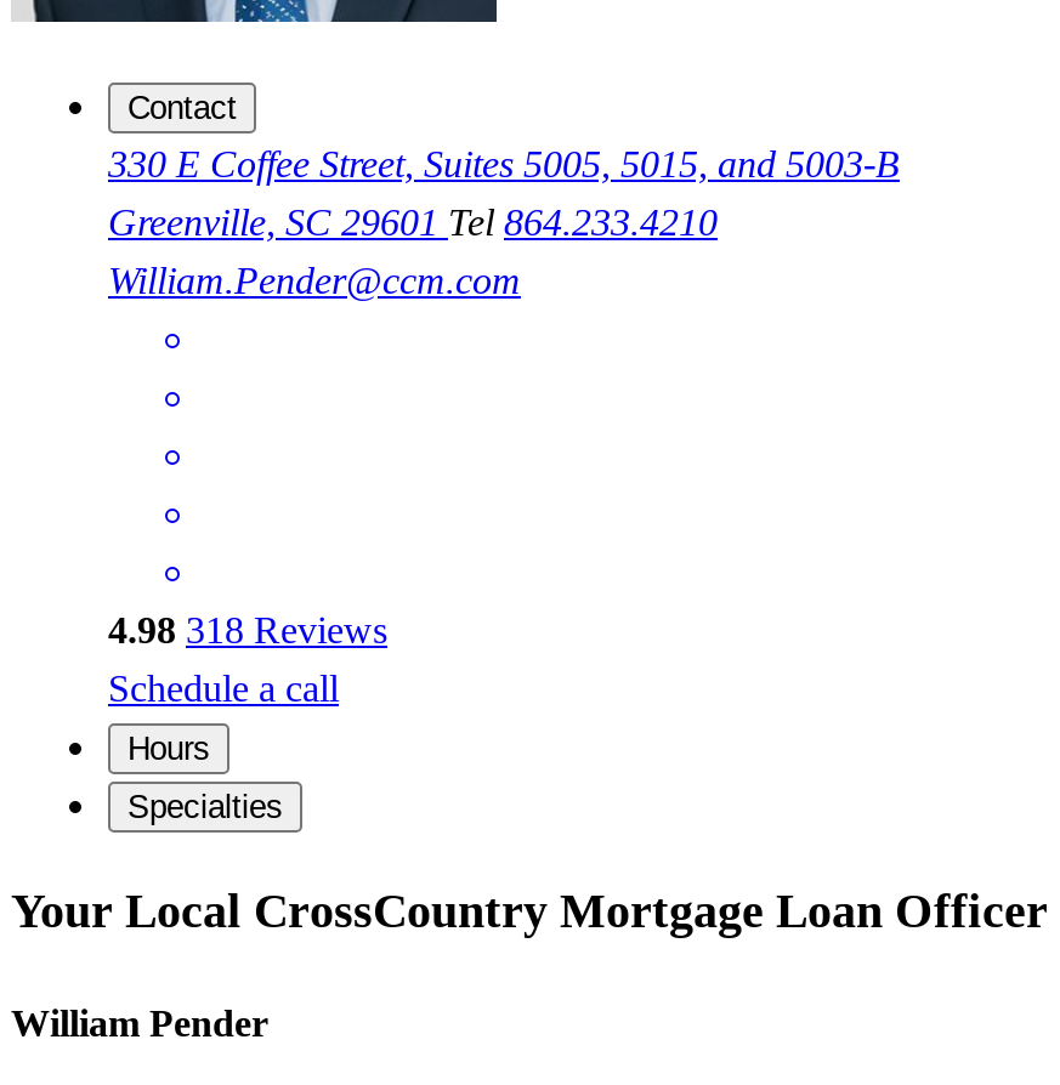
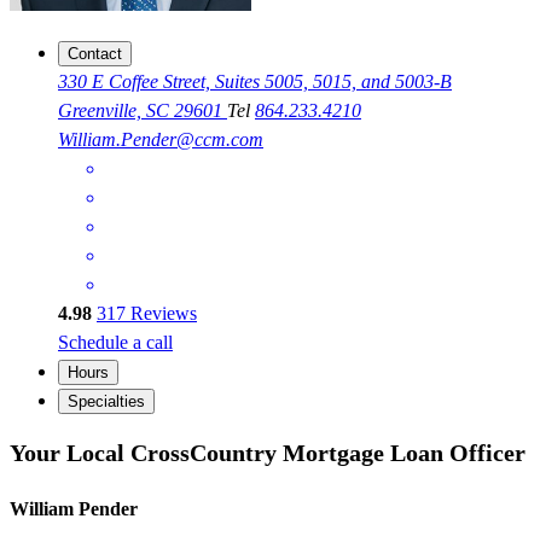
- 4.98 318 Reviews
+ 4.98 317 Reviews
